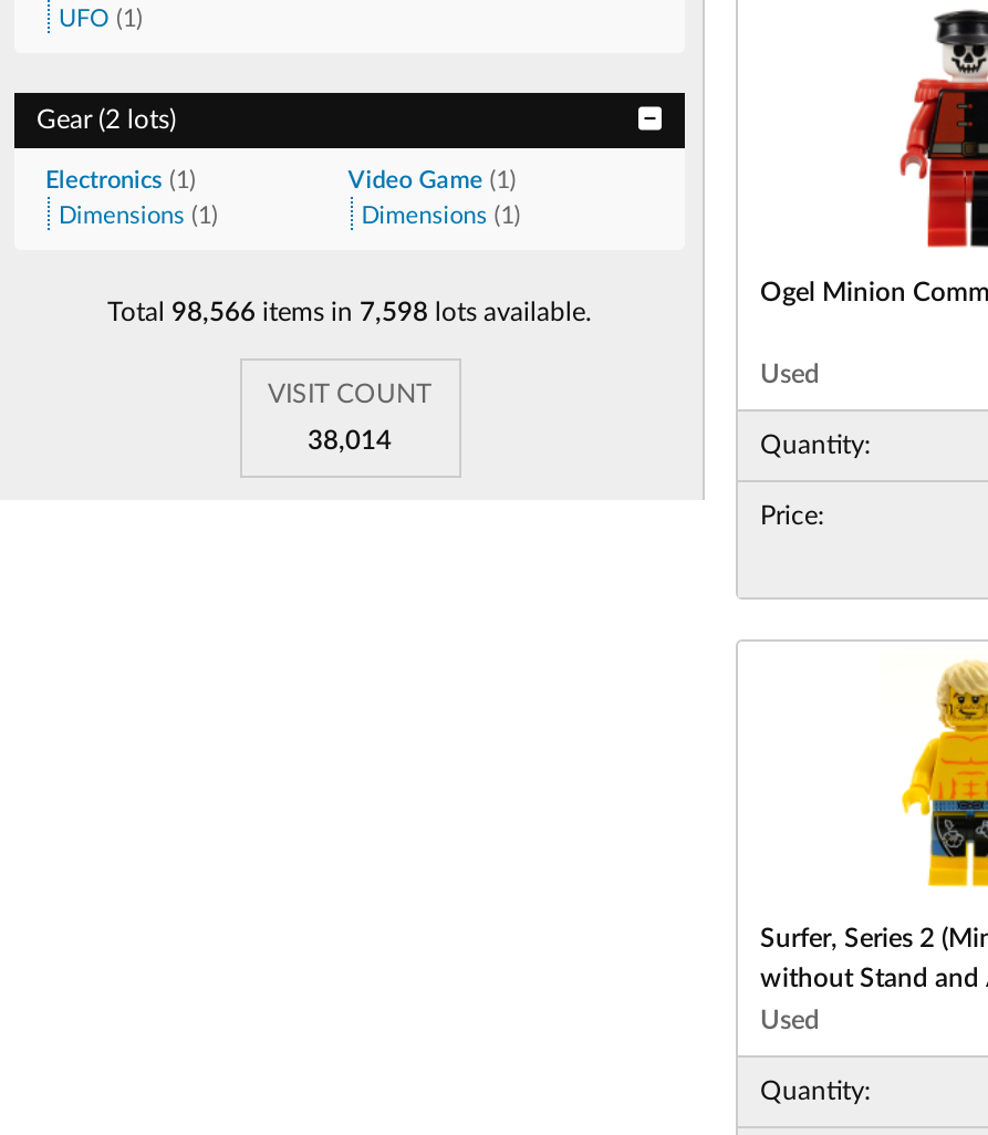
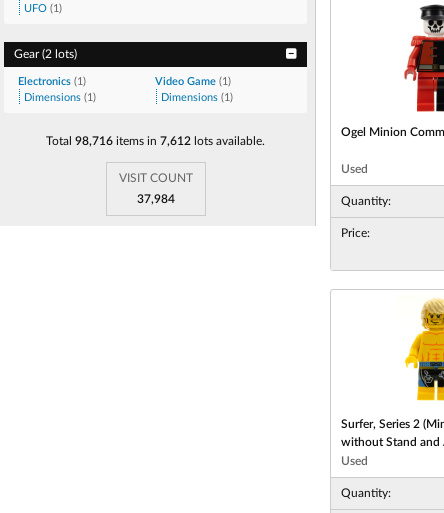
- Total 98,566 items in 7,598 lots available.
+ Total 98,716 items in 7,612 lots available.

- 38,014
+ 37,984
